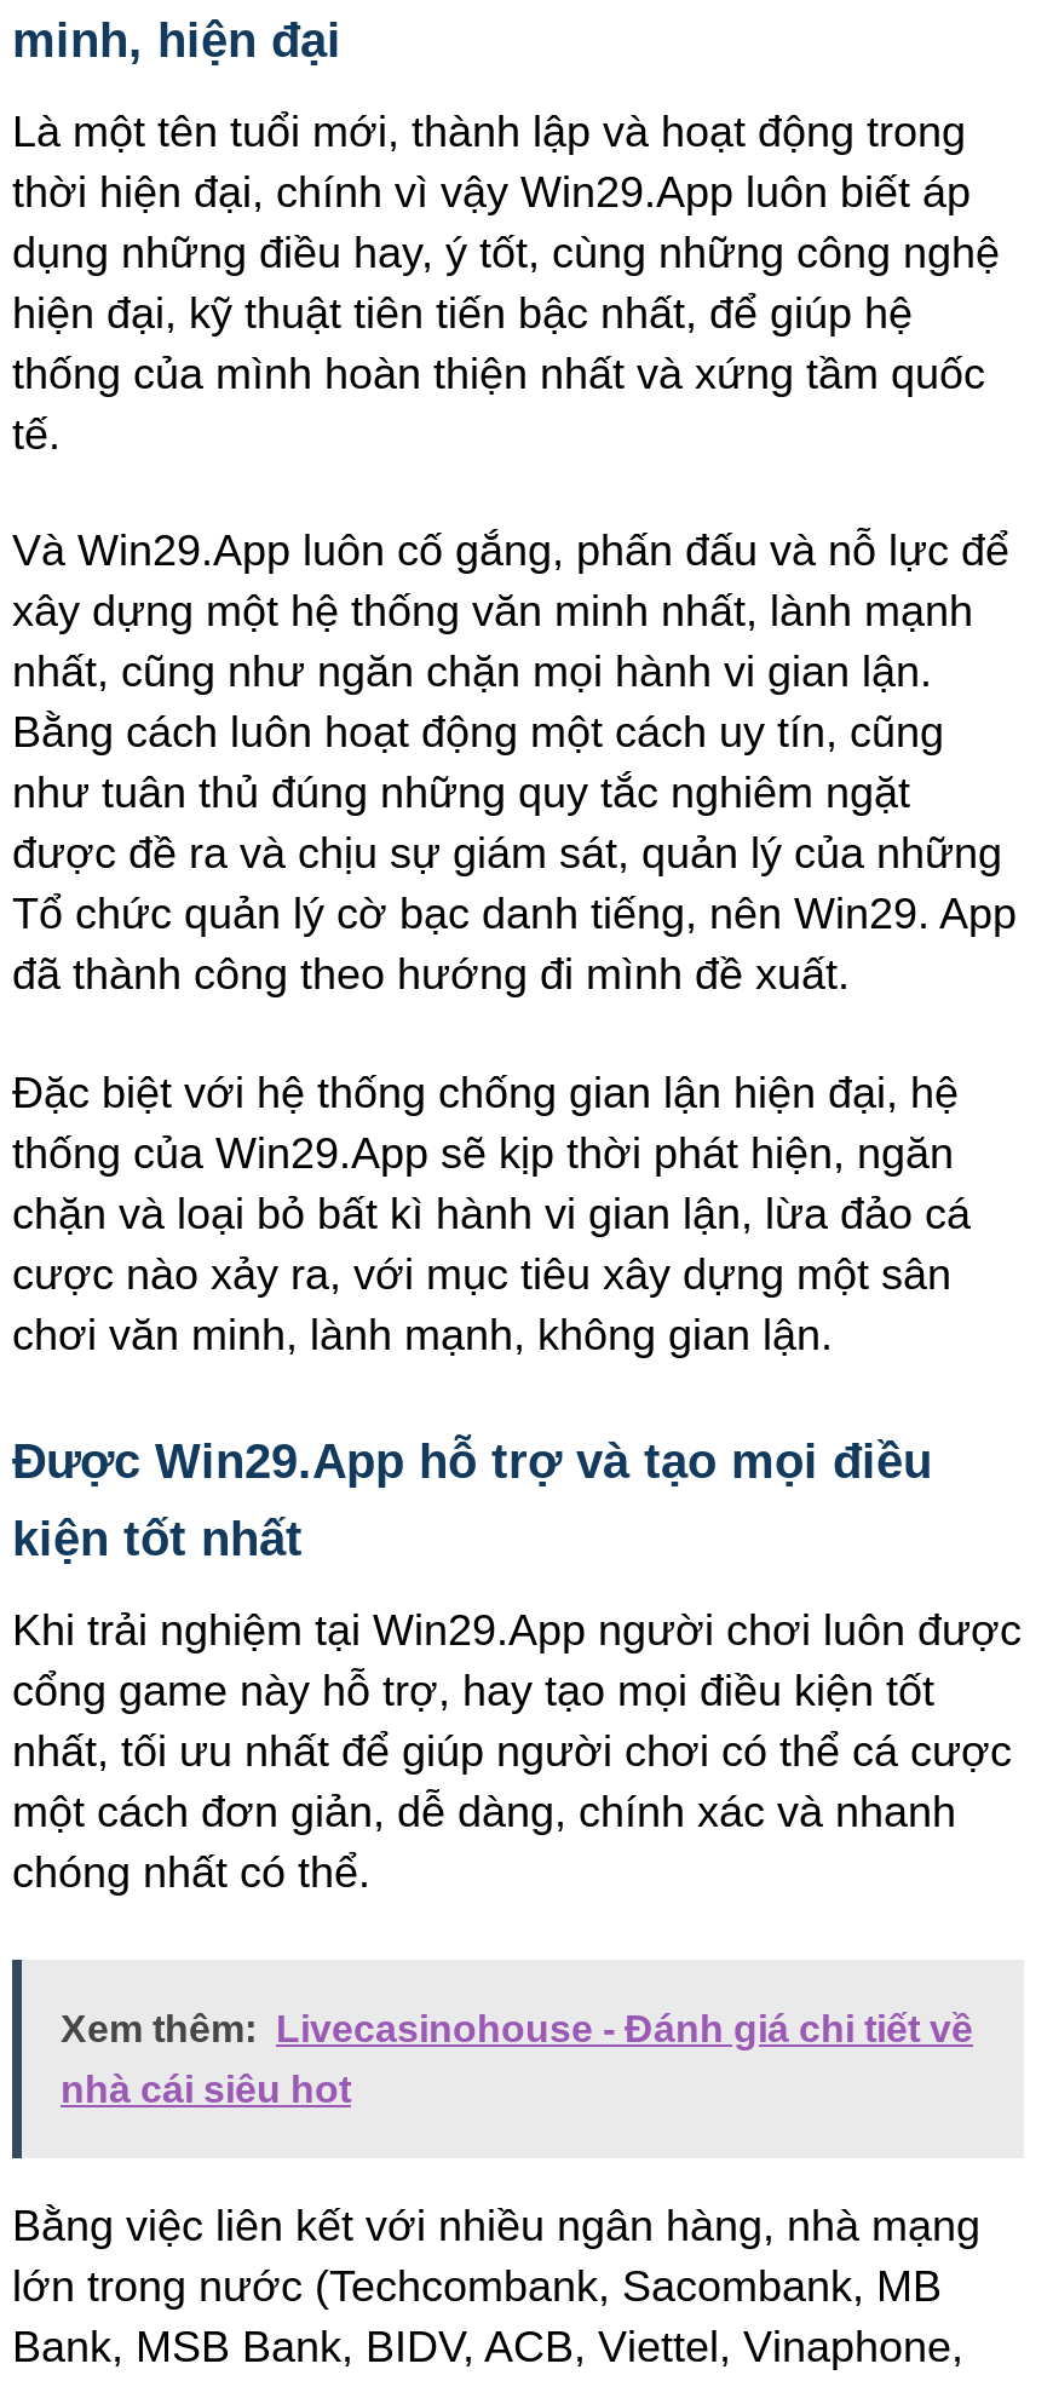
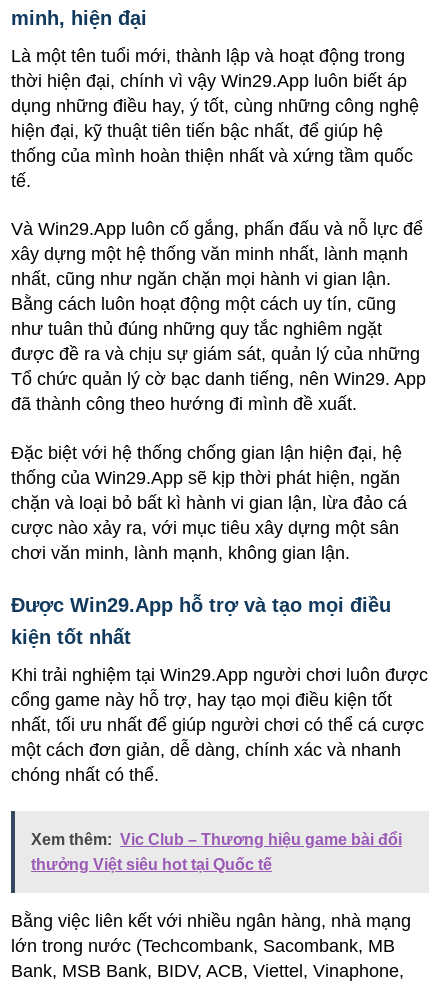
- Xem thêm: Livecasinohouse - Đánh giá chi tiết về
+ Xem thêm: Vic Club – Thương hiệu game bài đổi

- nhà cái siêu hot
+ thưởng Việt siêu hot tại Quốc tế
